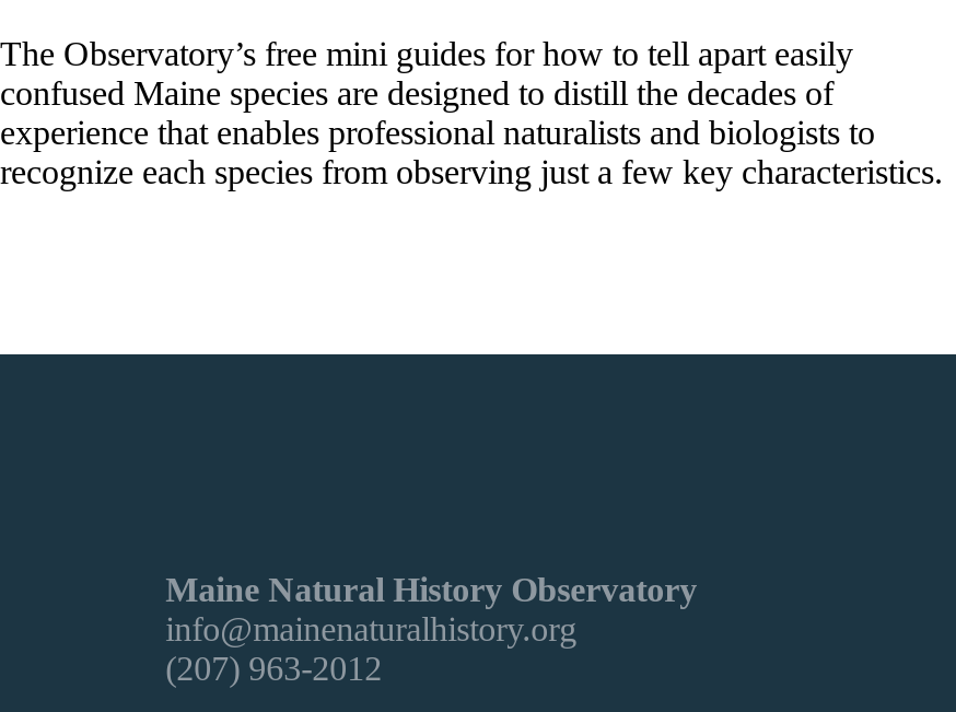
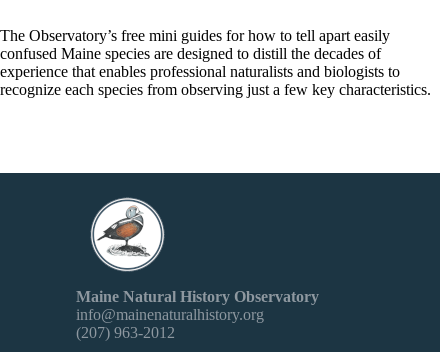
+ [image]
